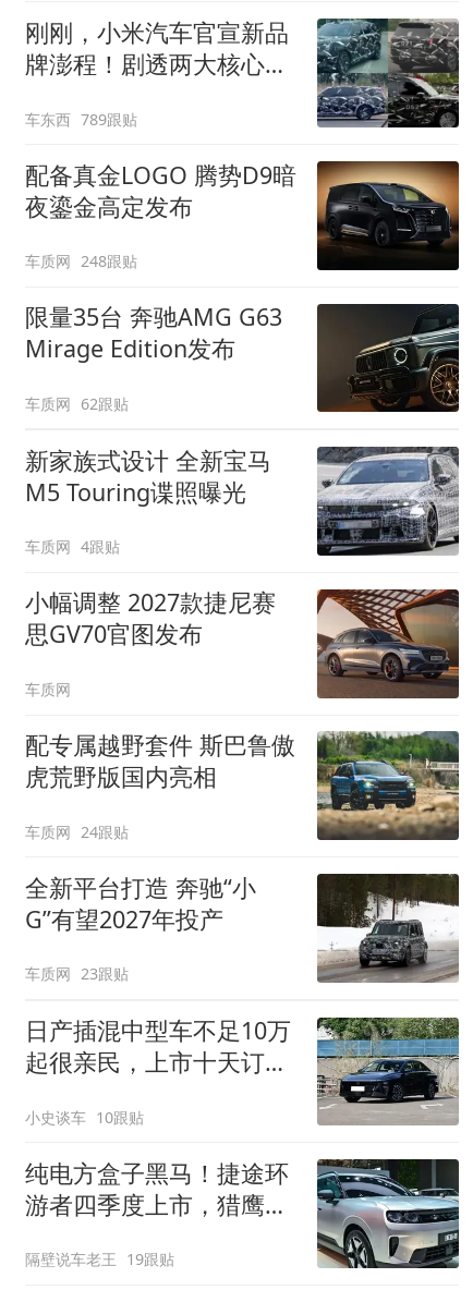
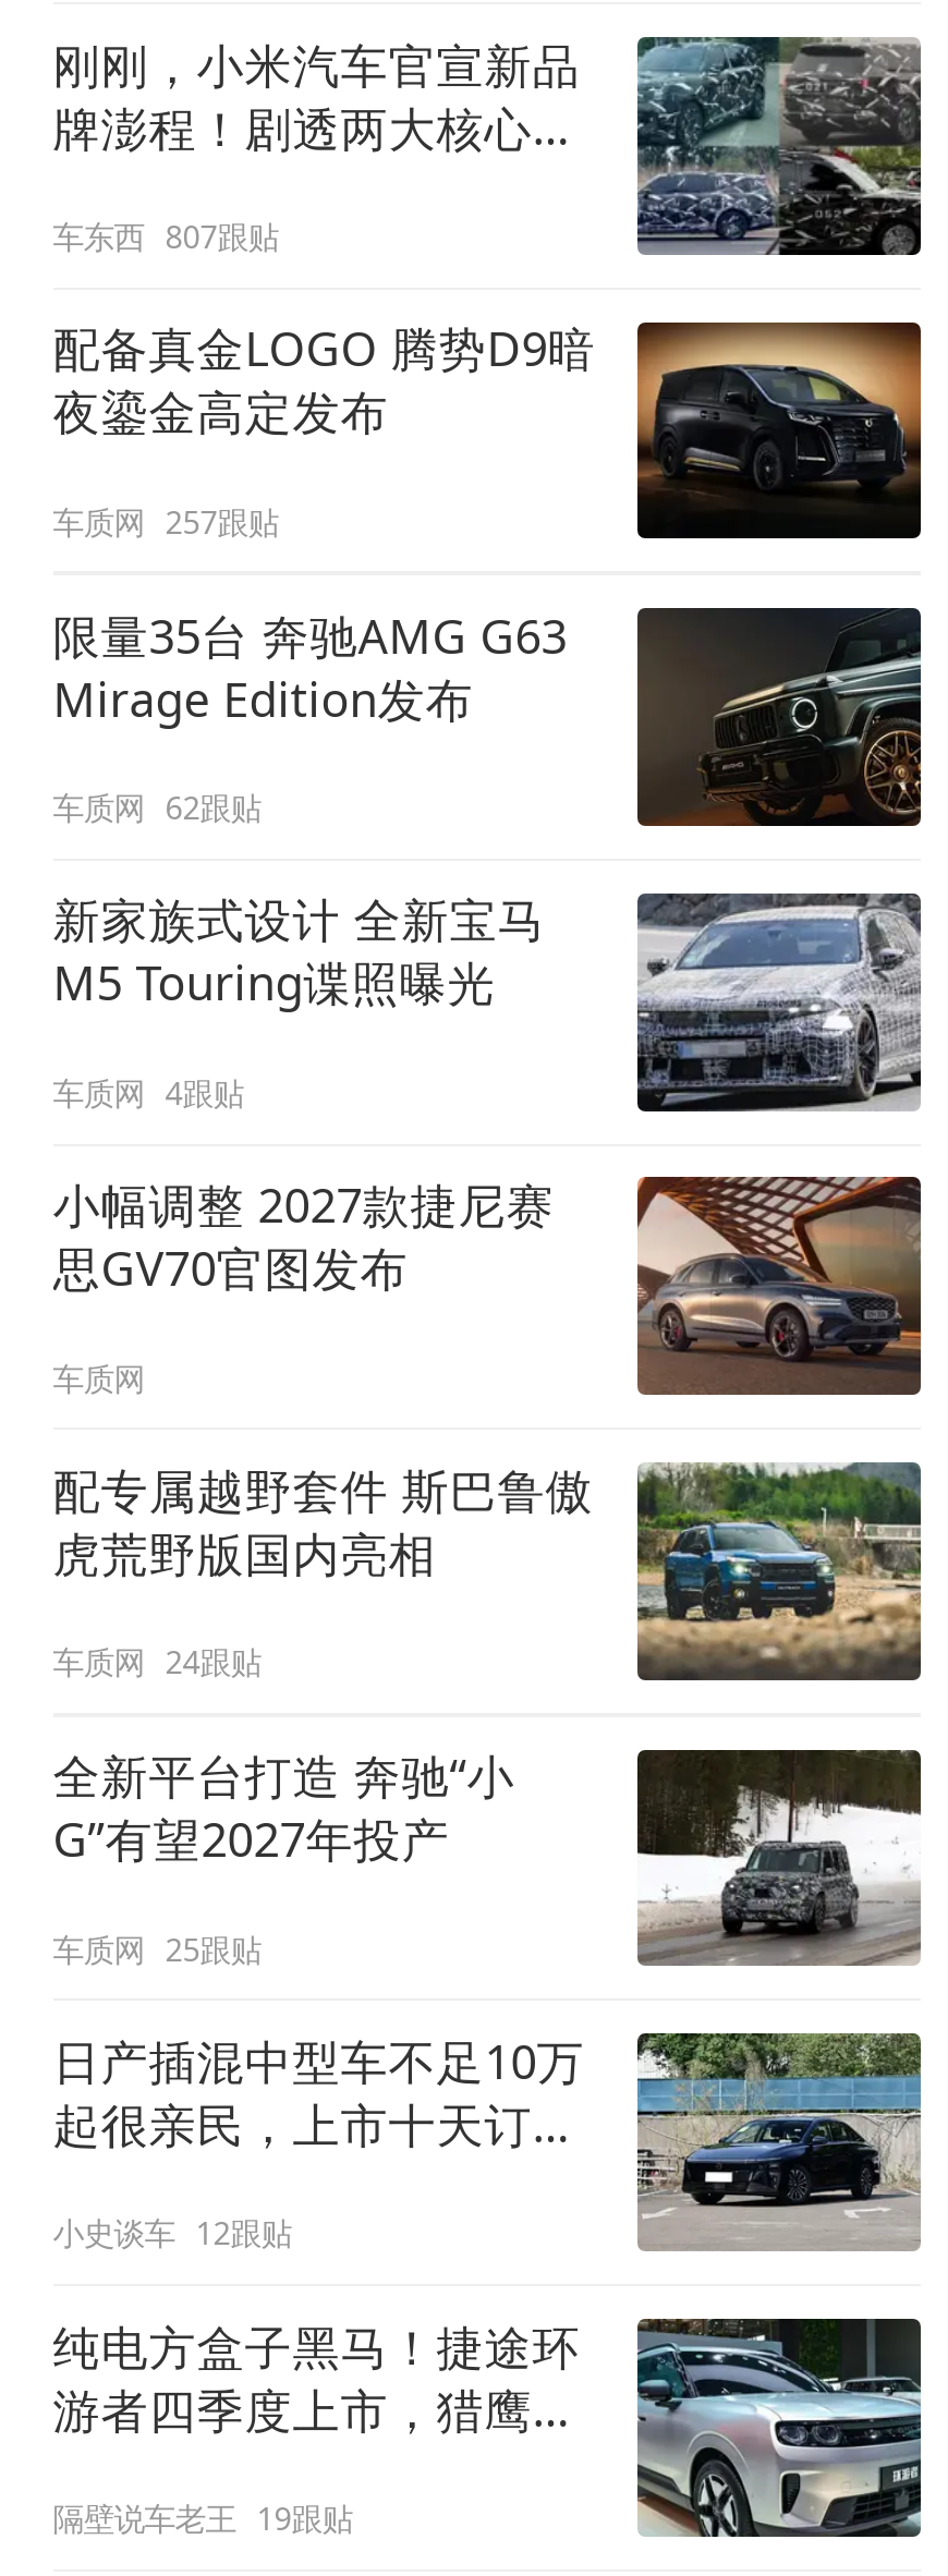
- 车东西 789跟贴
+ 车东西 807跟贴

- 车质网 248跟贴
+ 车质网 257跟贴

- 车质网 23跟贴
+ 车质网 25跟贴

- 小史谈车 10跟贴
+ 小史谈车 12跟贴
